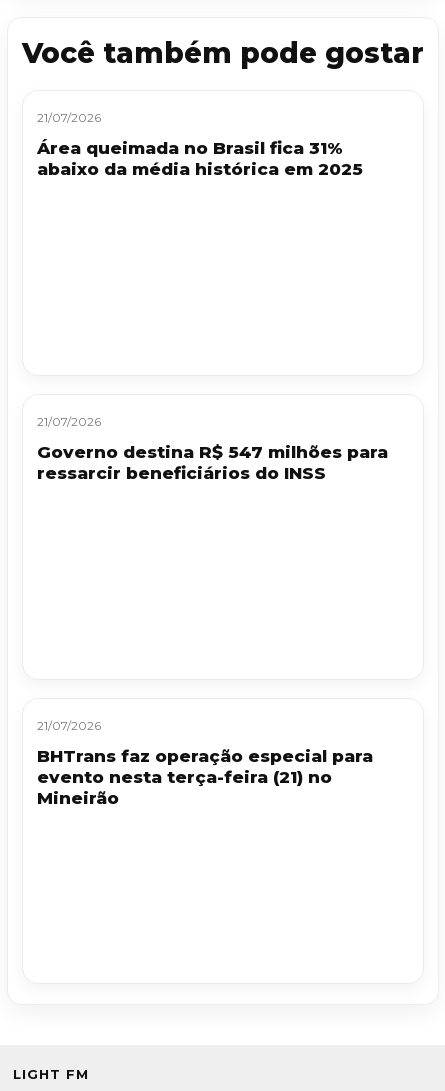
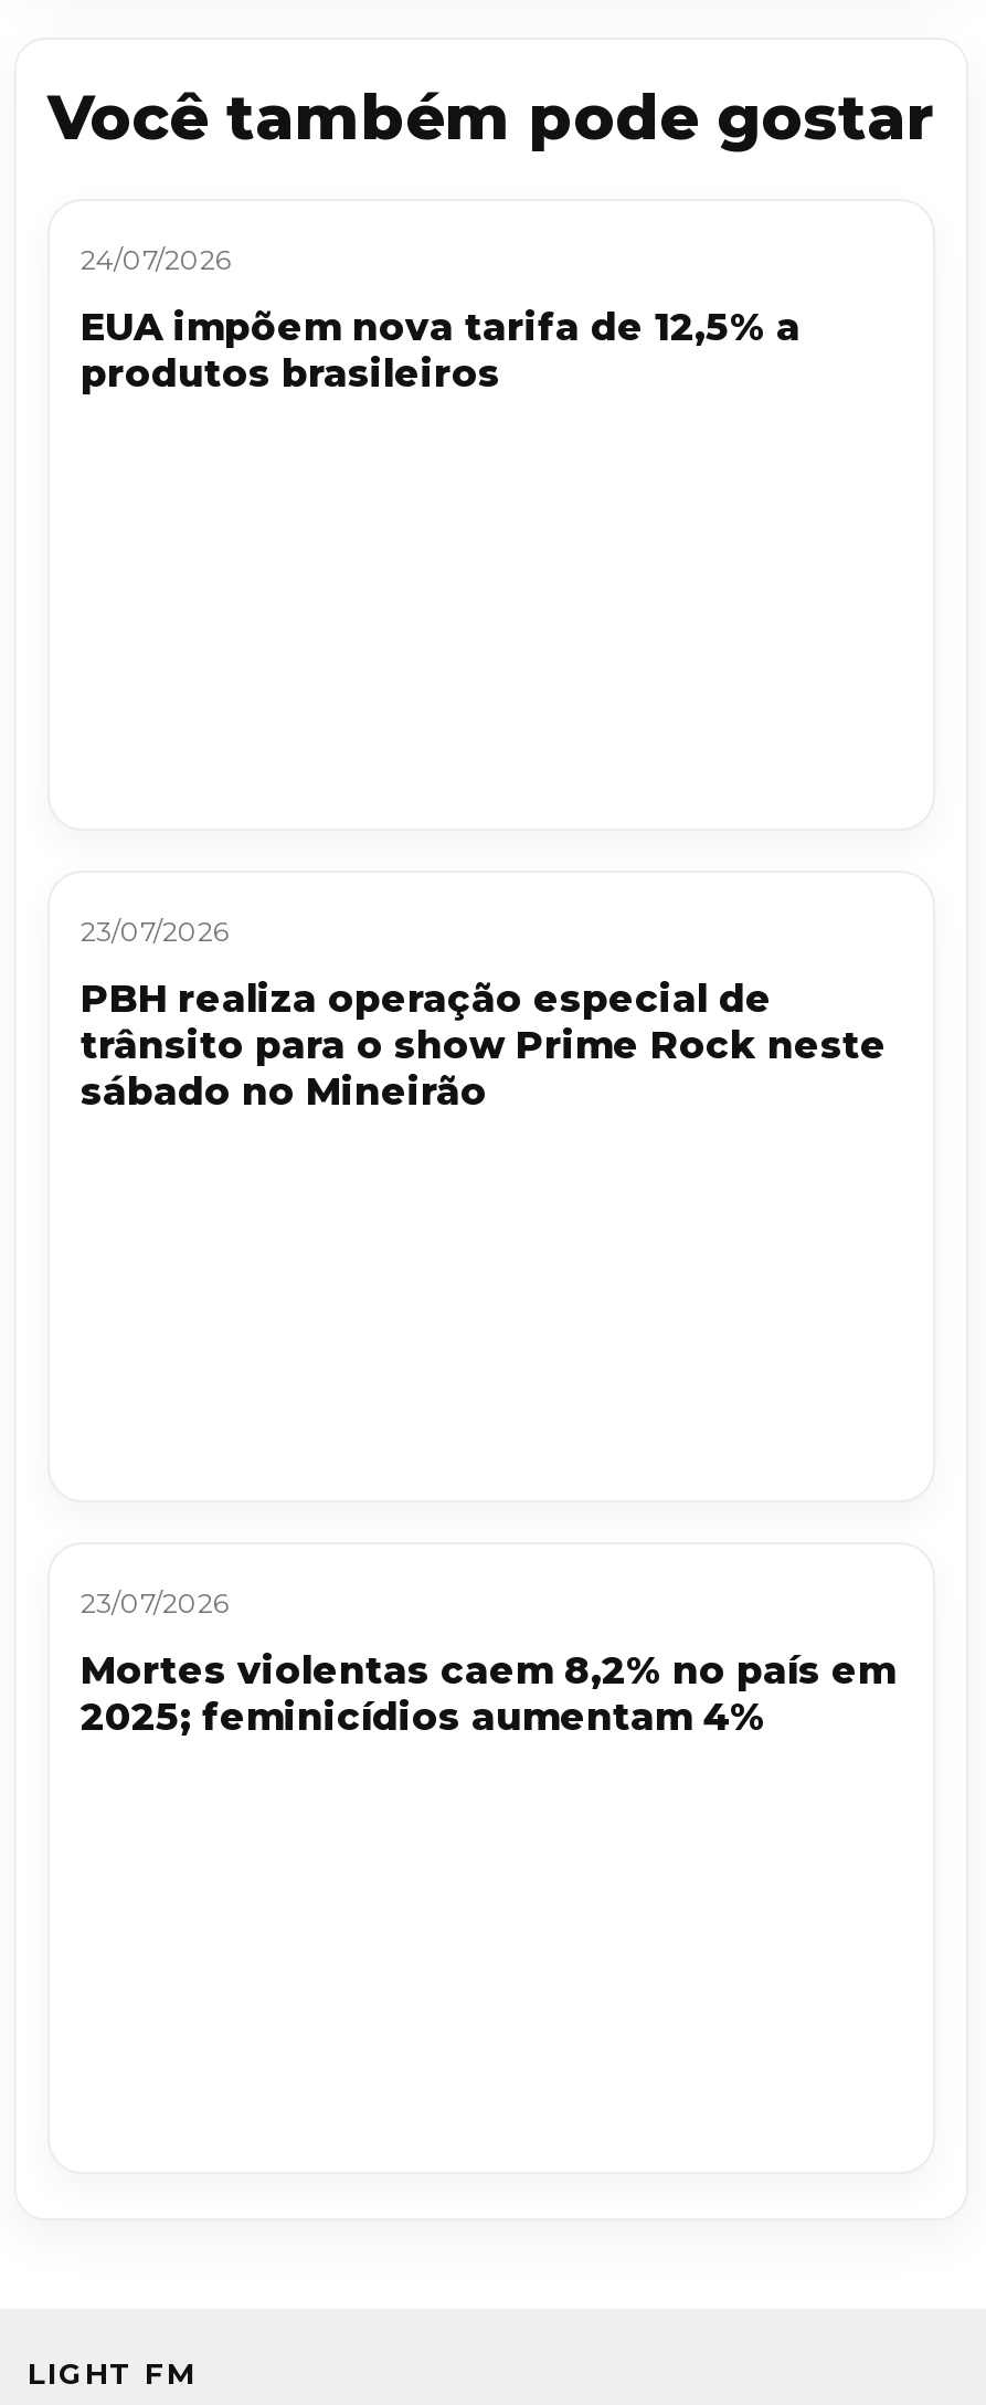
- 21/07/2026
+ 24/07/2026

- Área queimada no Brasil fica 31%
- abaixo da média histórica em 2025
+ EUA impõem nova tarifa de 12,5% a
+ produtos brasileiros

- 21/07/2026
+ 23/07/2026

- Governo destina R$ 547 milhões para
- ressarcir beneficiários do INSS
+ PBH realiza operação especial de
+ trânsito para o show Prime Rock neste
+ sábado no Mineirão

- 21/07/2026
+ 23/07/2026

- BHTrans faz operação especial para
- evento nesta terça-feira (21) no
- Mineirão
+ Mortes violentas caem 8,2% no país em
+ 2025; feminicídios aumentam 4%
